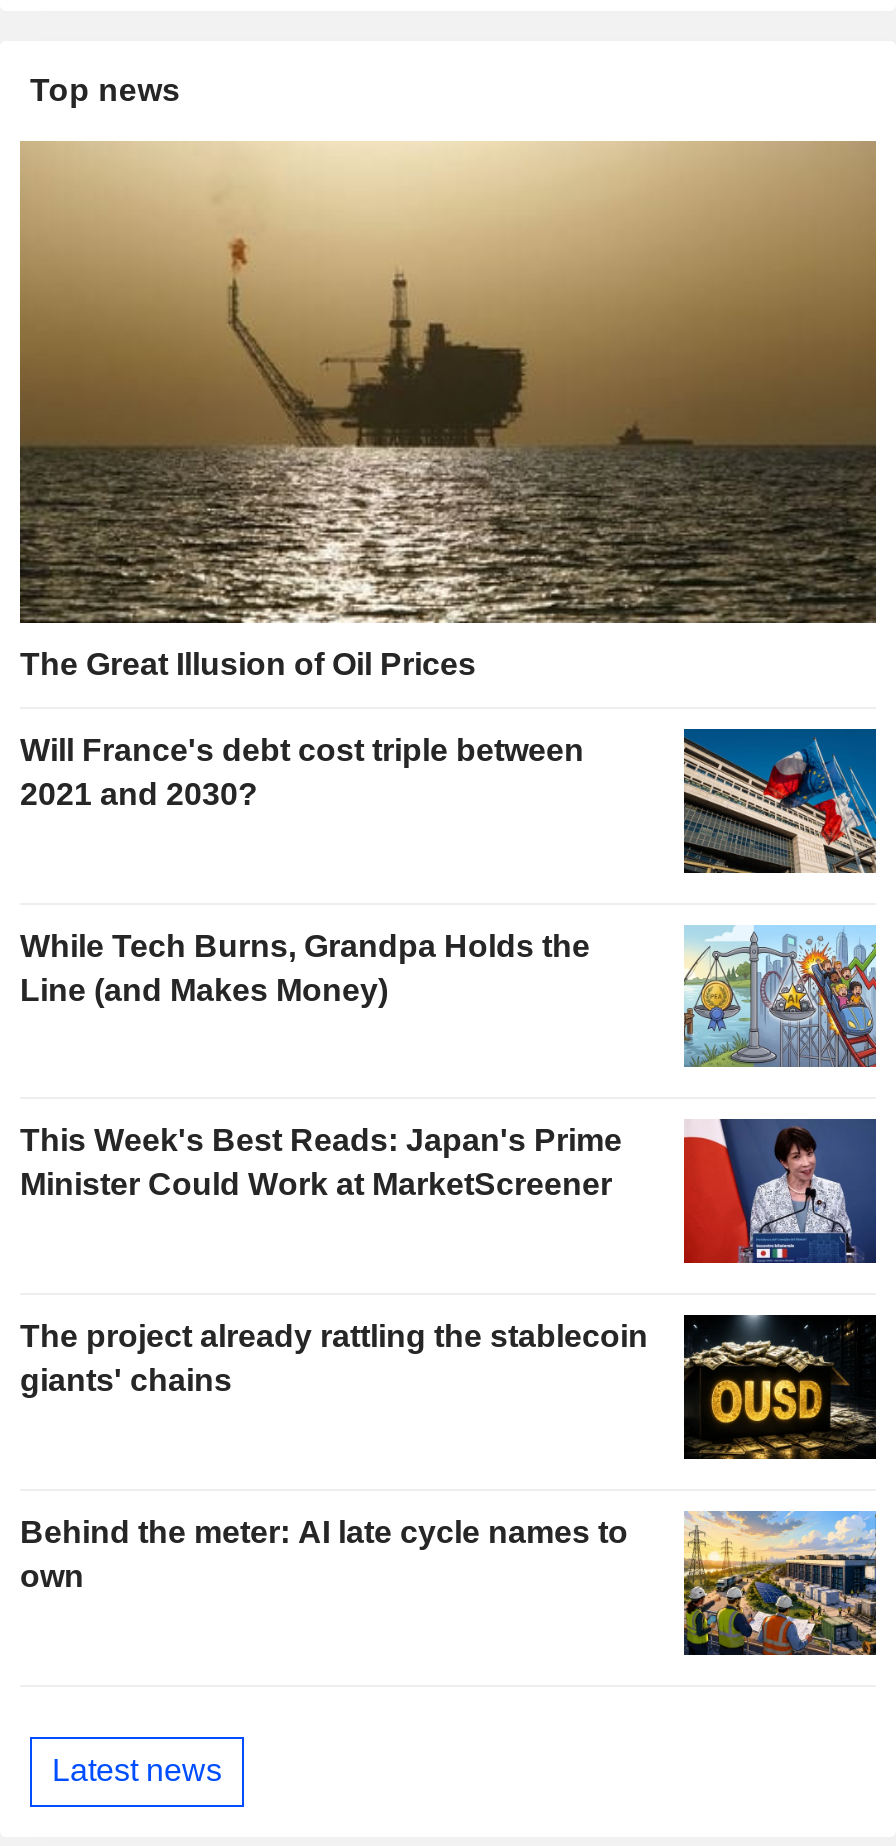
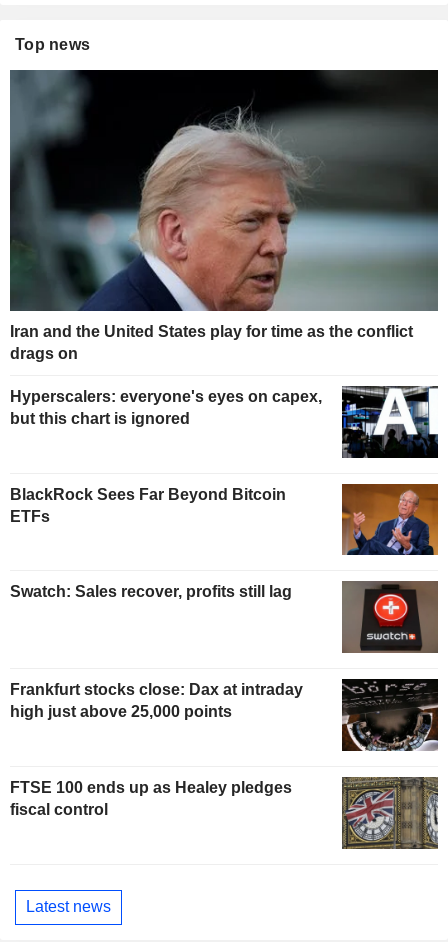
- [image]
- The Great Illusion of Oil Prices
+ [image]
+ Iran and the United States play for time as the conflict
+ drags on

- Will France's debt cost triple between
- 2021 and 2030?
+ Hyperscalers: everyone's eyes on capex,
+ but this chart is ignored

- [image]
+ [image]

- While Tech Burns, Grandpa Holds the
- Line (and Makes Money)
+ BlackRock Sees Far Beyond Bitcoin
+ ETFs

- [image]
+ [image]

- This Week's Best Reads: Japan's Prime
- Minister Could Work at MarketScreener
+ Swatch: Sales recover, profits still lag

- [image]
+ [image]

- [image]
- The project already rattling the stablecoin
- giants' chains
+ [image]
+ Frankfurt stocks close: Dax at intraday
+ high just above 25,000 points

- Behind the meter: AI late cycle names to
- own
+ FTSE 100 ends up as Healey pledges
+ fiscal control

- [image]
+ [image]
